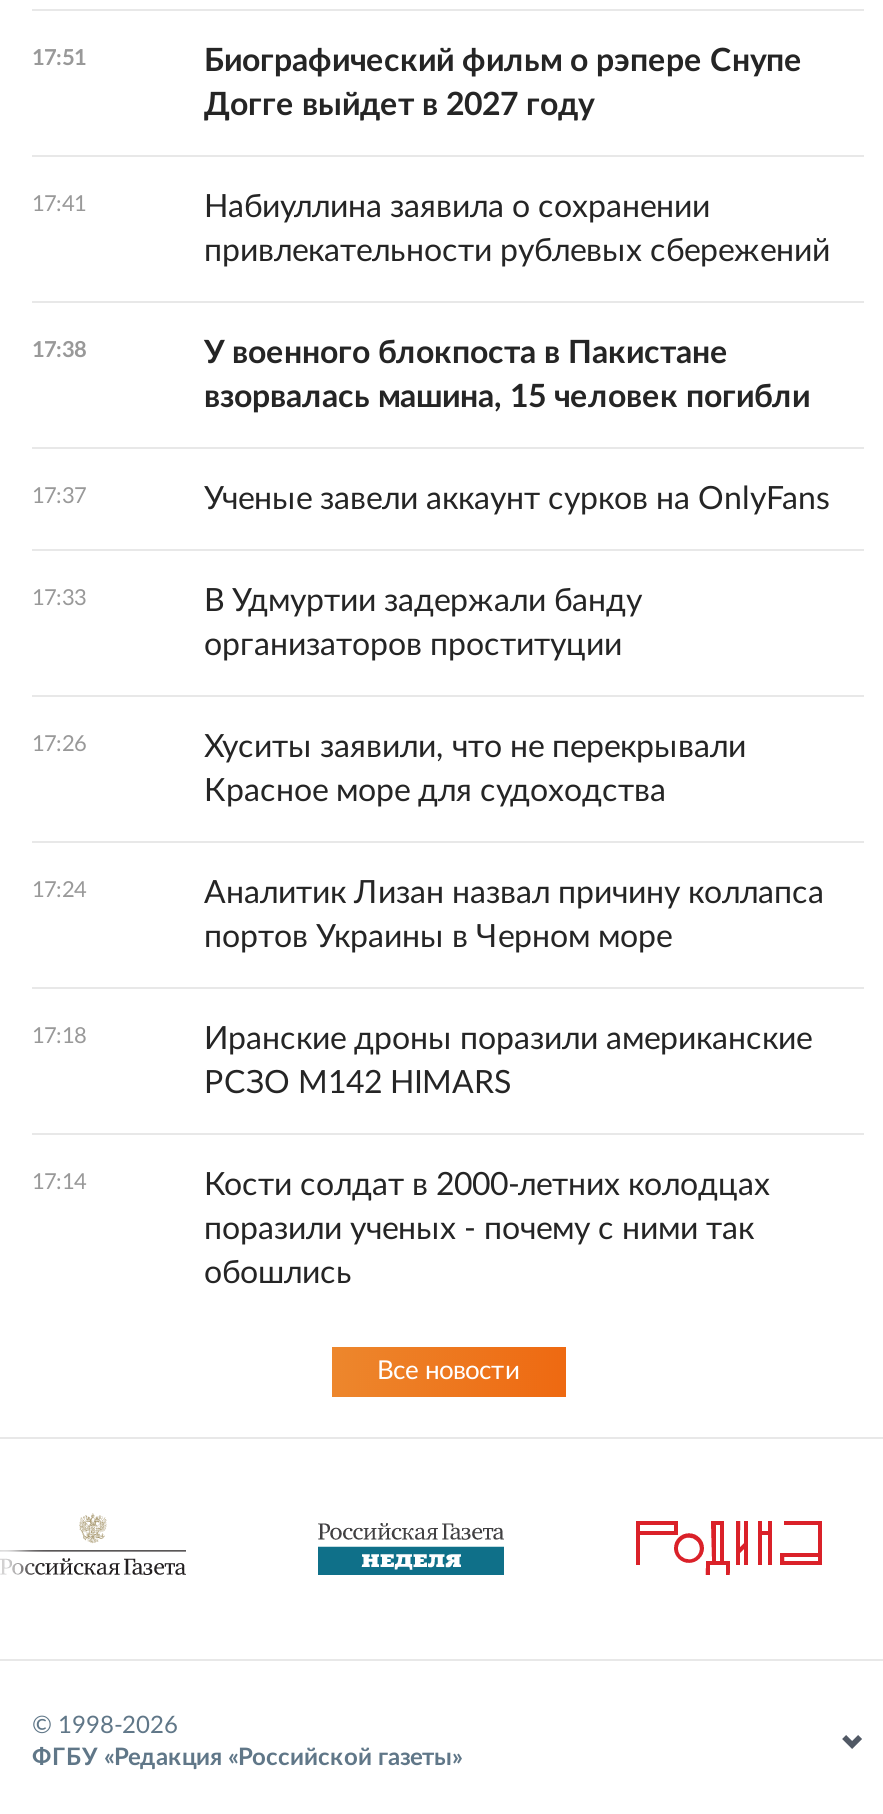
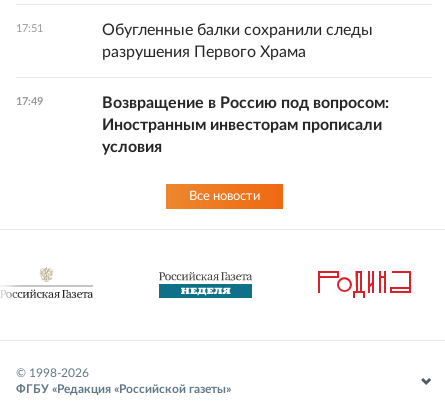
- Биографический фильм о рэпере Снупе
- Догге выйдет в 2027 году
- 17:41
- Набиуллина заявила о сохранении
- привлекательности рублевых сбережений
- 17:38
- У военного блокпоста в Пакистане
- взорвалась машина, 15 человек погибли
- 17:37
- Ученые завели аккаунт сурков на OnlyFans
- 17:33
- В Удмуртии задержали банду
- организаторов проституции
- 17:26
- Хуситы заявили, что не перекрывали
- Красное море для судоходства
- 17:24
- Аналитик Лизан назвал причину коллапса
- портов Украины в Черном море
- 17:18
- Иранские дроны поразили американские
- РСЗО M142 HIMARS
- 17:14
- Кости солдат в 2000‑летних колодцах
- поразили ученых - почему с ними так
- обошлись
+ Обугленные балки сохранили следы
+ разрушения Первого Храма
+ 17:49
+ Возвращение в Россию под вопросом:
+ Иностранным инвесторам прописали
+ условия
